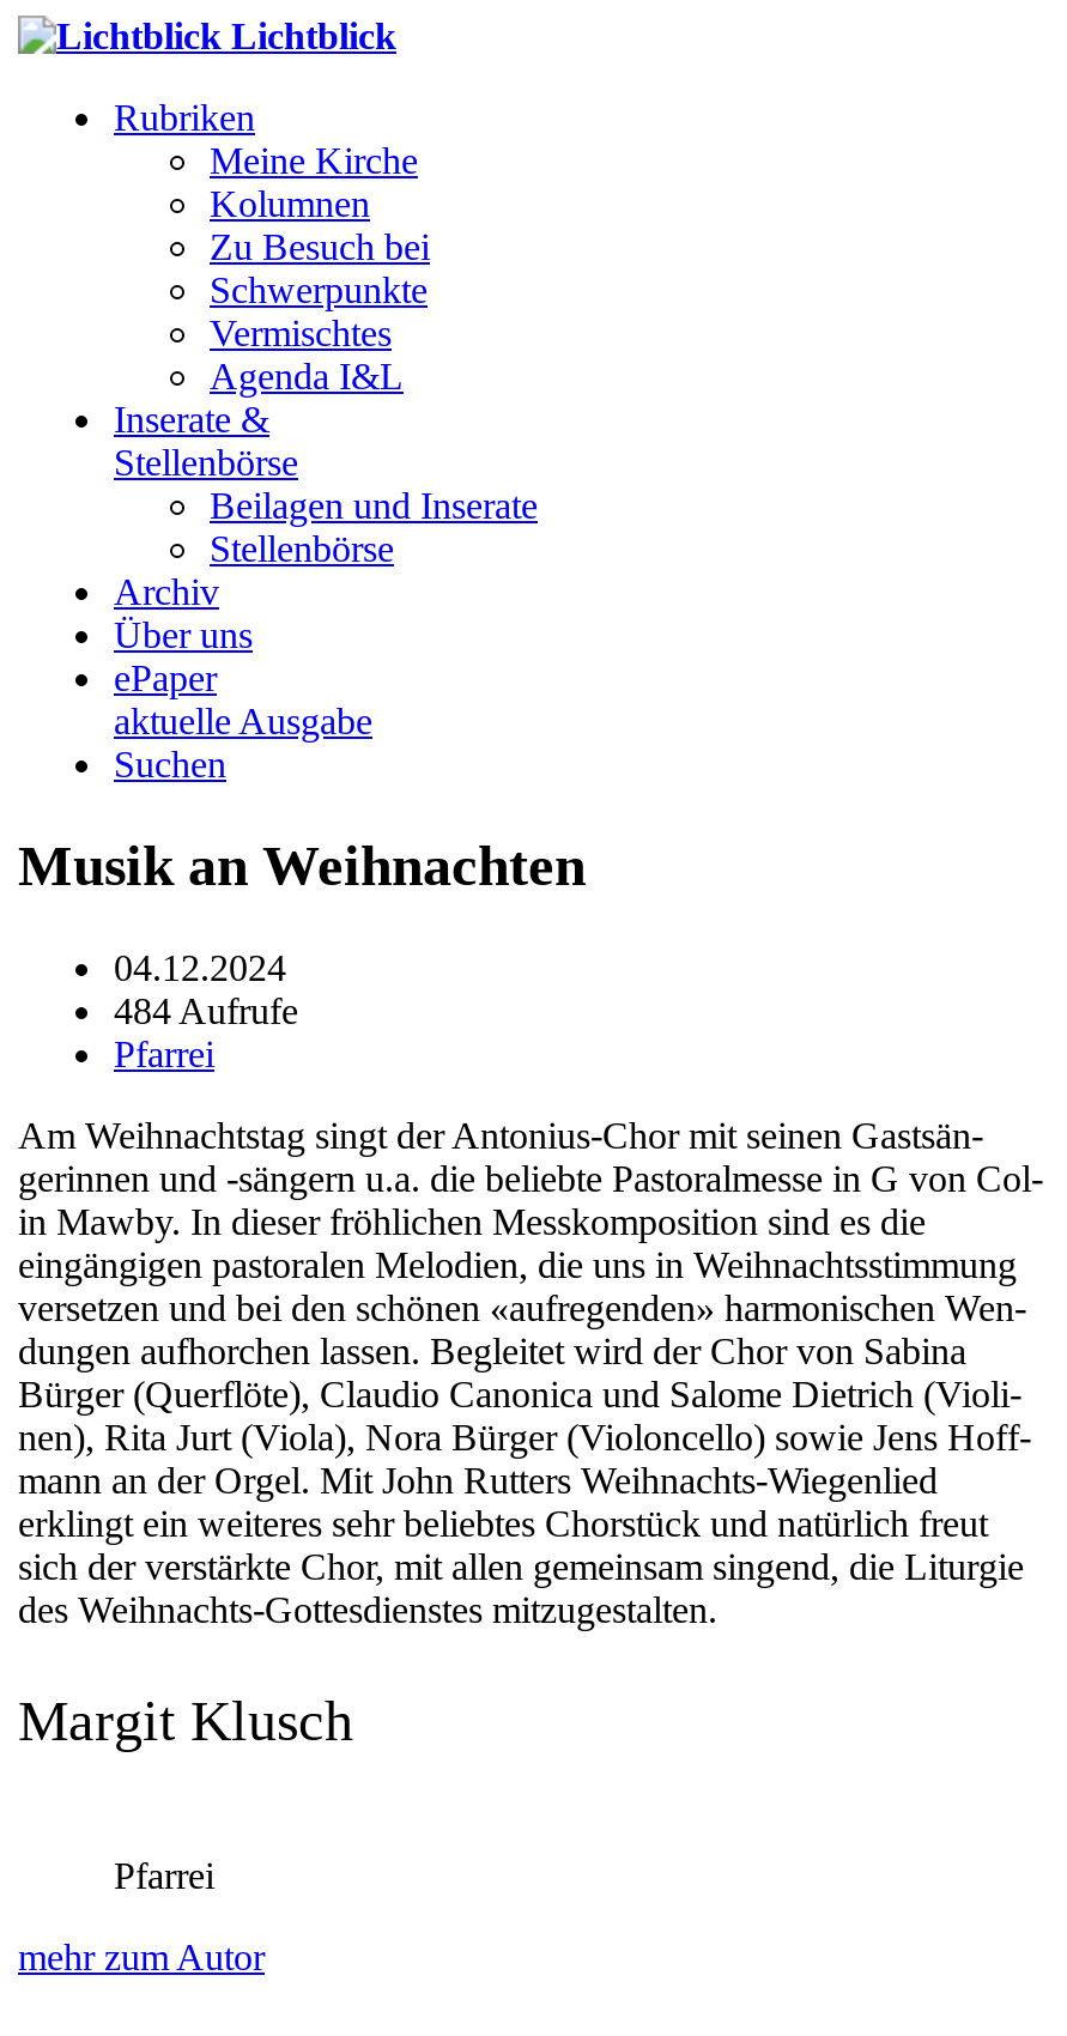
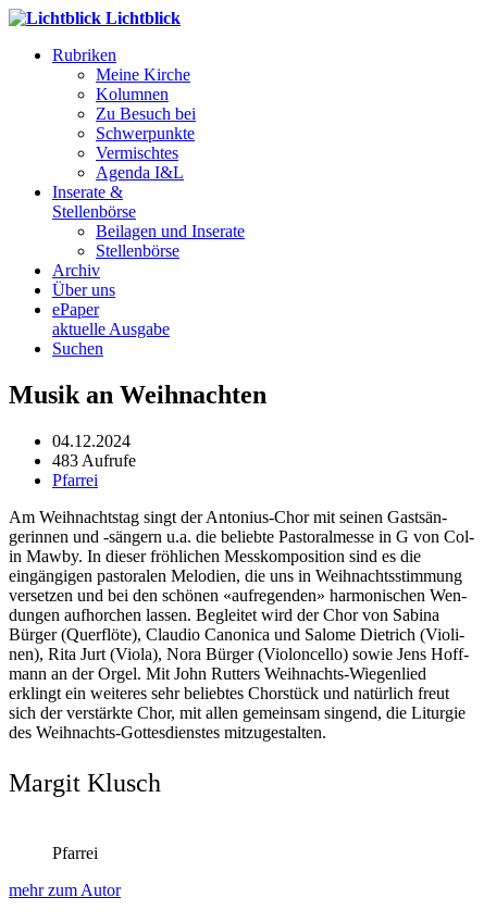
- 484 Aufrufe
+ 483 Aufrufe
